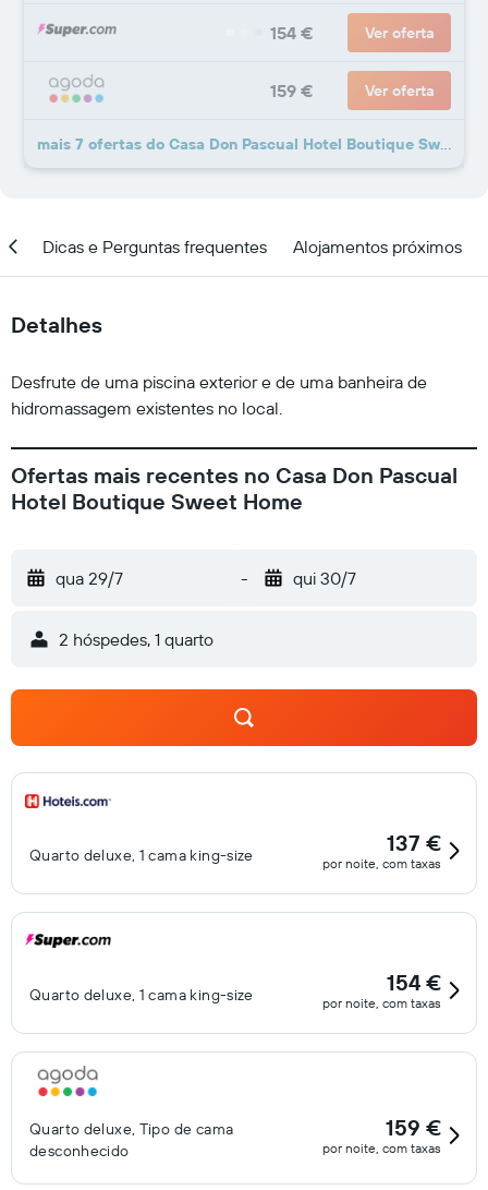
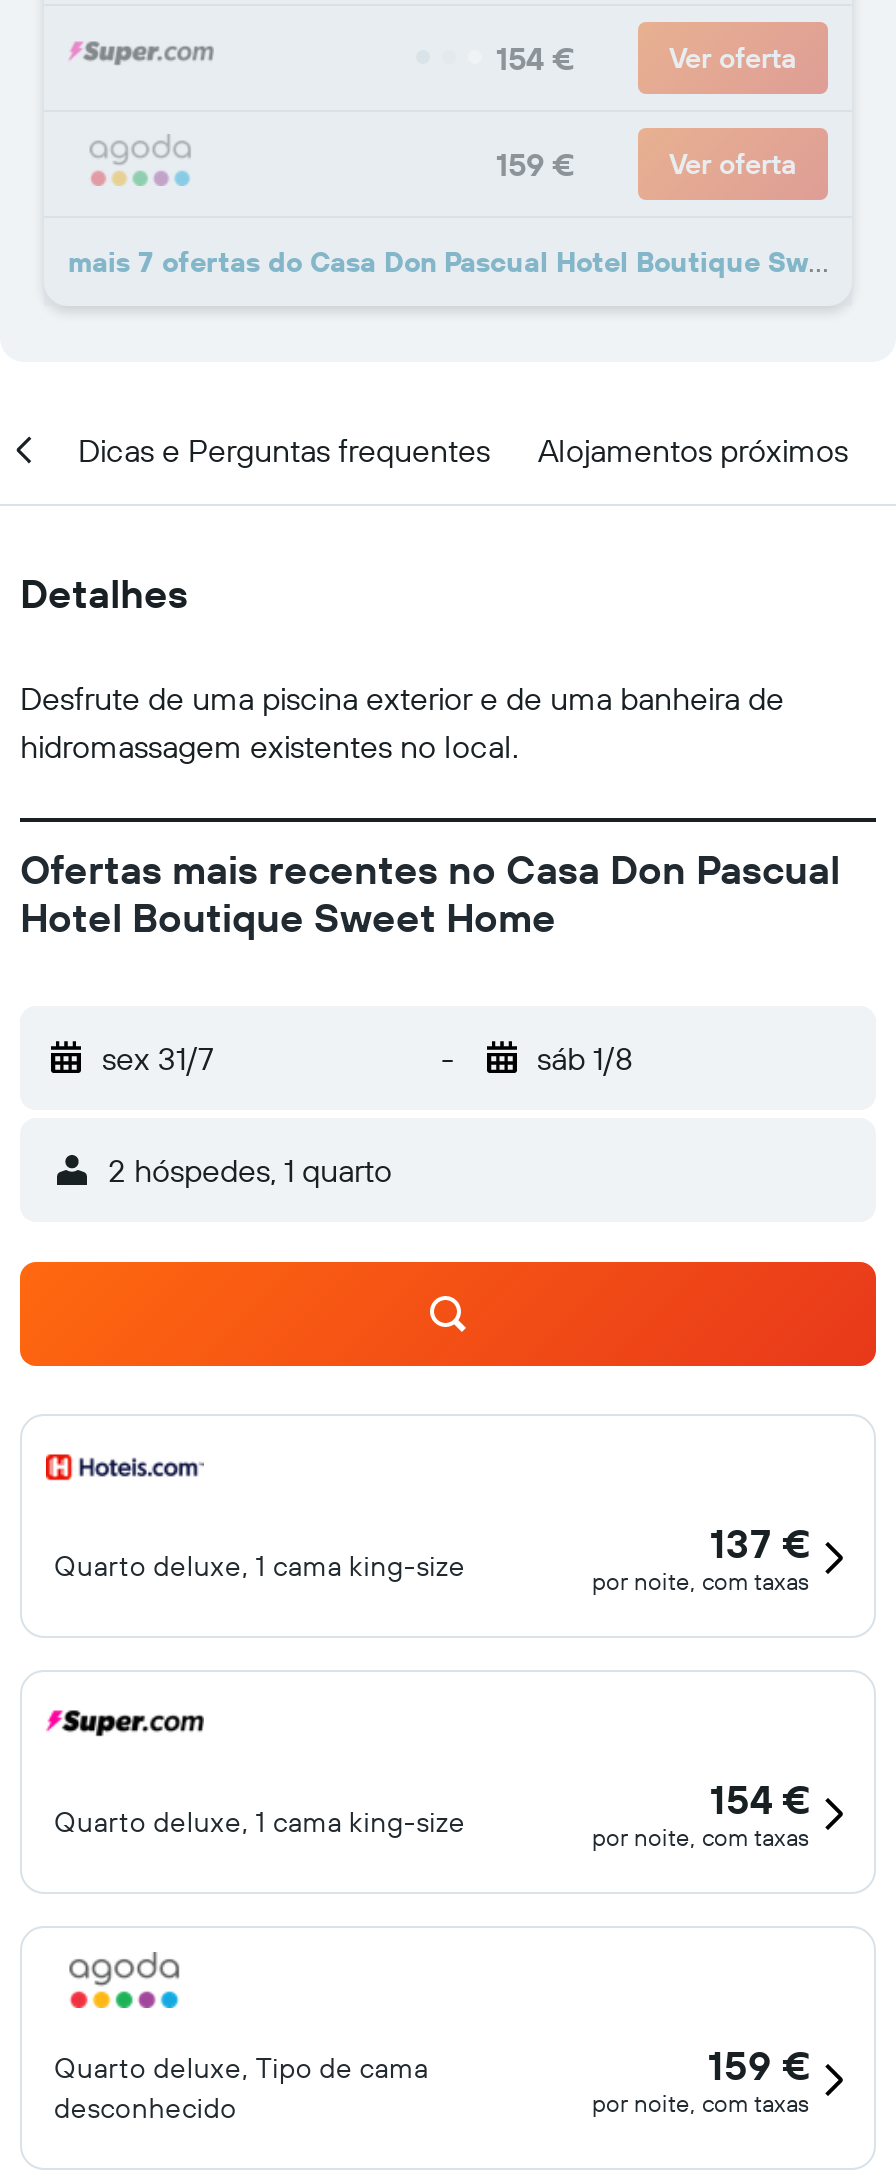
- qua 29/7
+ sex 31/7

- qui 30/7
+ sáb 1/8
